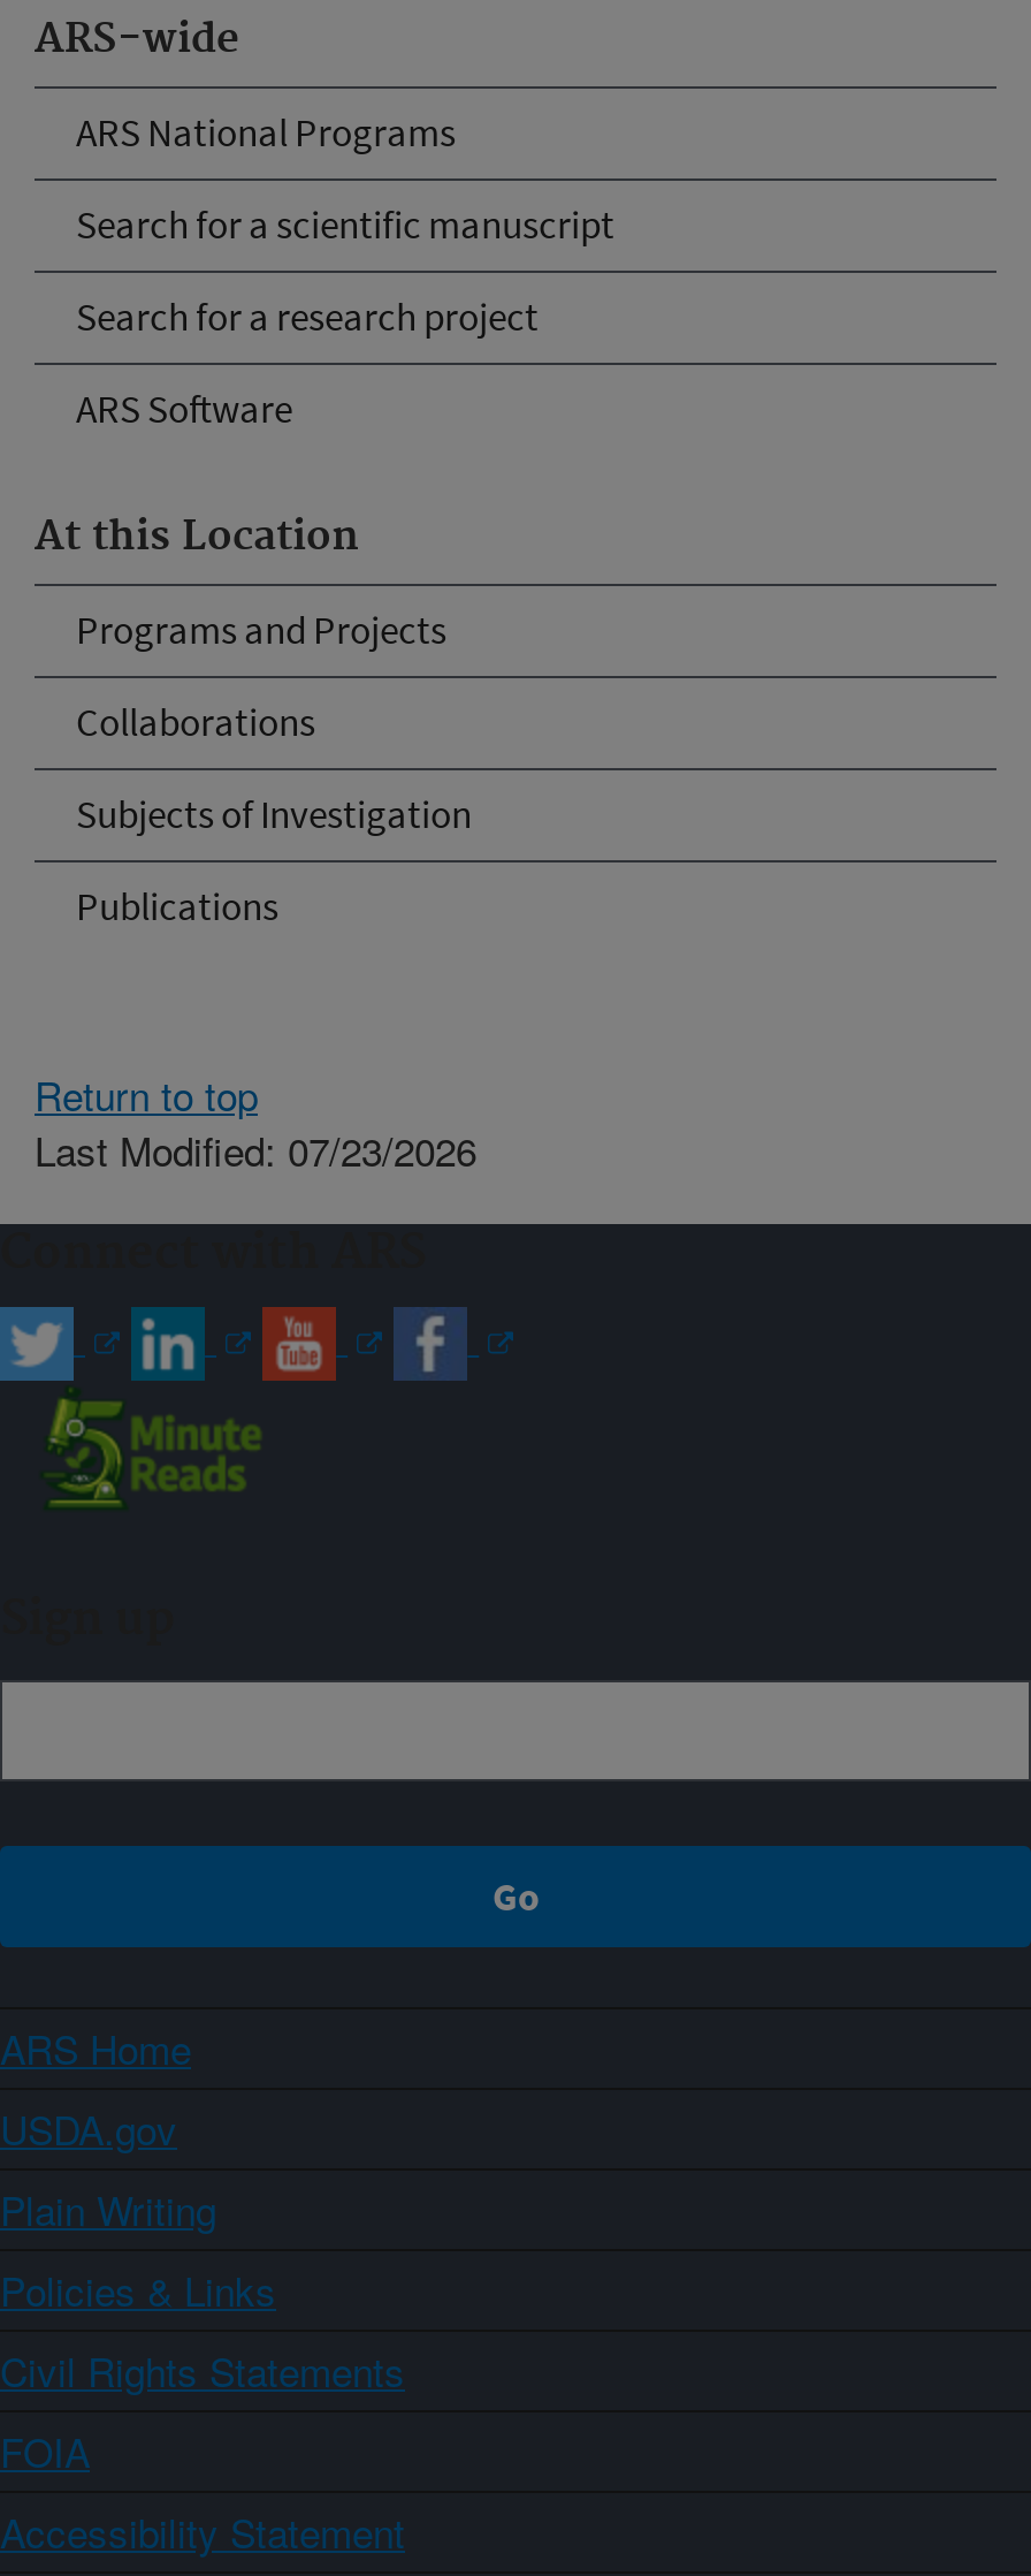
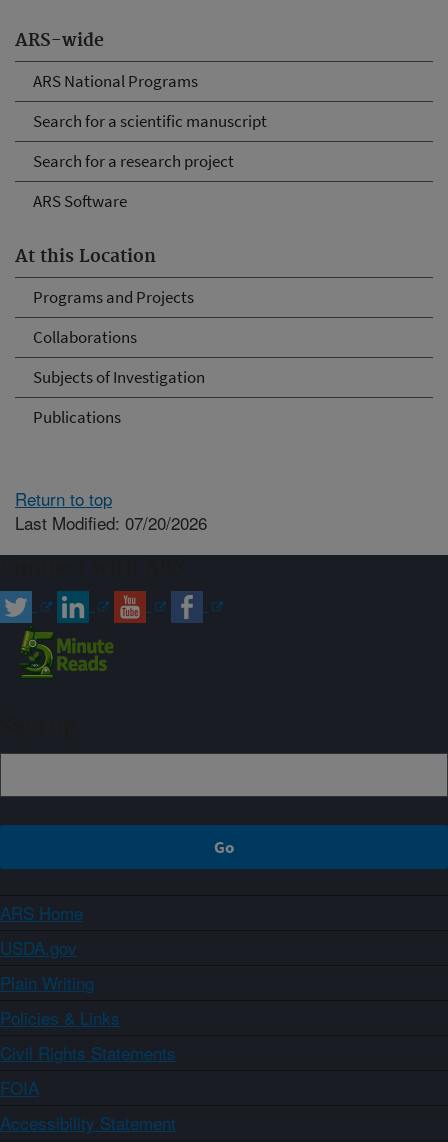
- Last Modified: 07/23/2026
+ Last Modified: 07/20/2026
